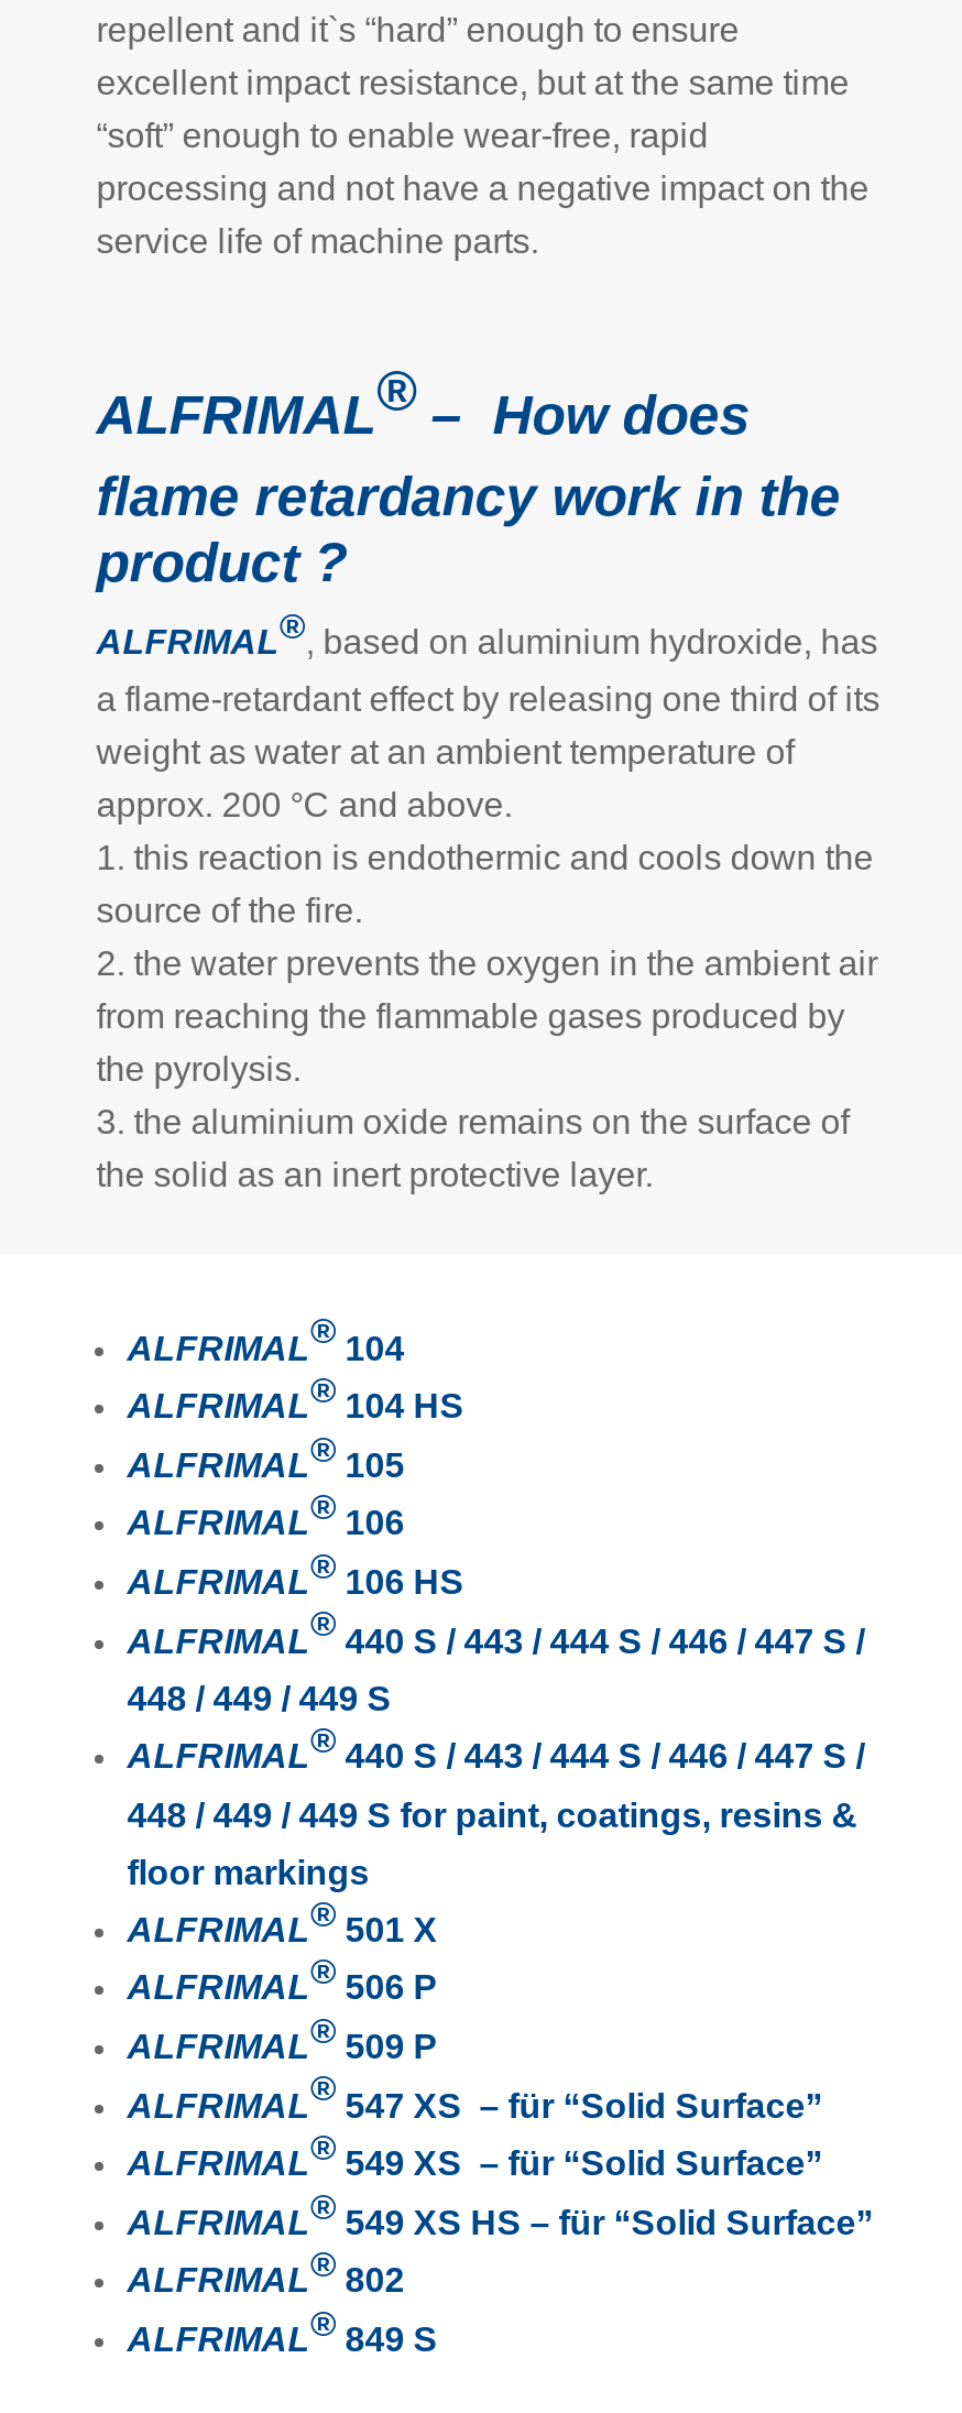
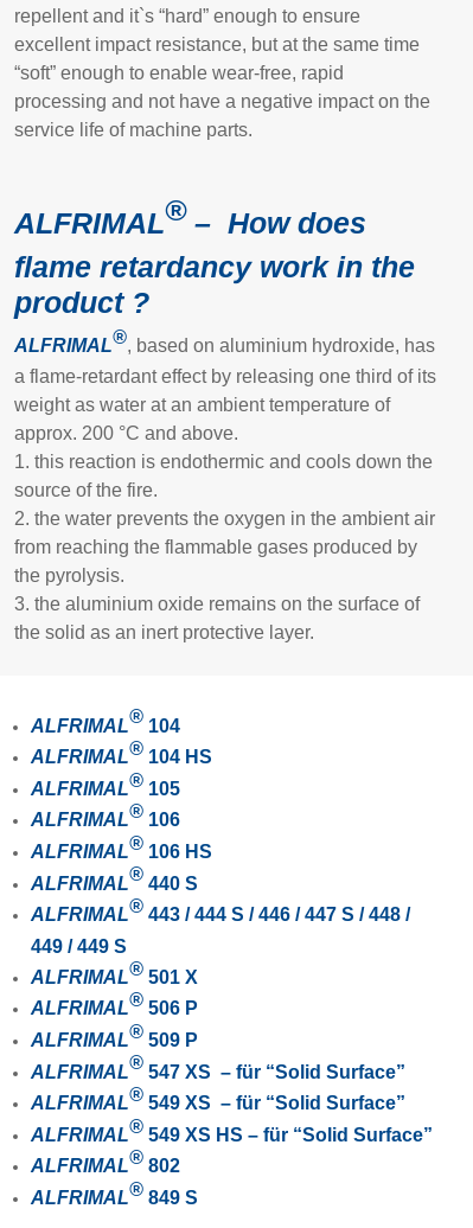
- ALFRIMAL ® 440 S / 443 / 444 S / 446 / 447 S /
- 448 / 449 / 449 S
- ALFRIMAL ® 440 S / 443 / 444 S / 446 / 447 S /
- 448 / 449 / 449 S for paint, coatings, resins &
- floor markings
+ ALFRIMAL ®440 S
+ ALFRIMAL ®443 / 444 S / 446 / 447 S / 448 /
+ 449 / 449 S
